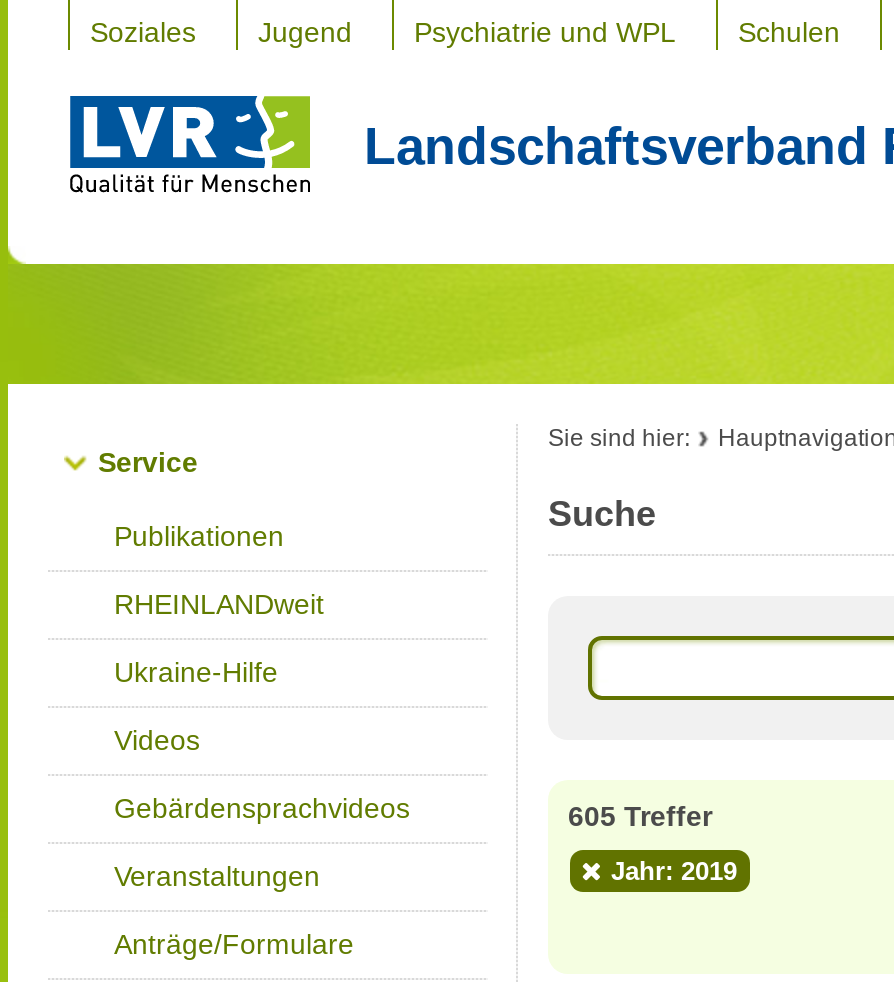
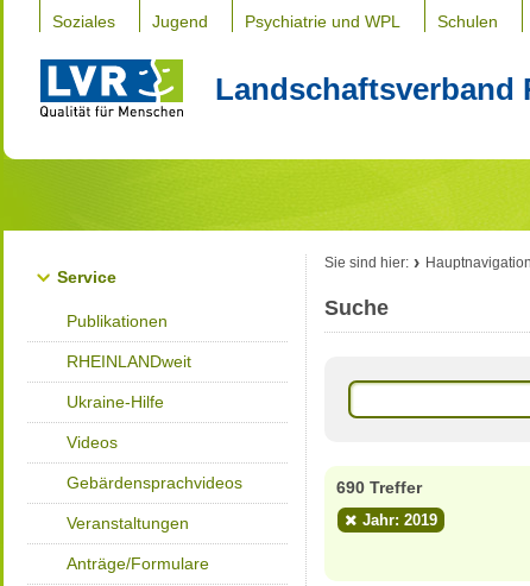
- 605 Treffer
+ 690 Treffer
